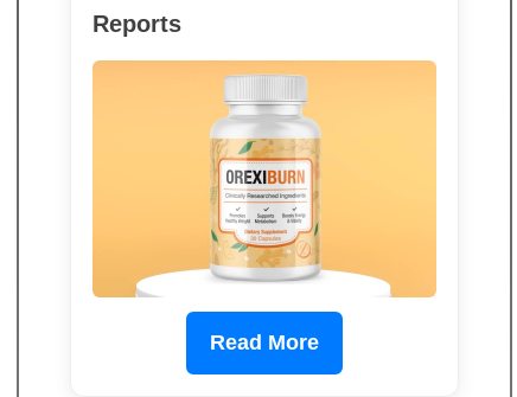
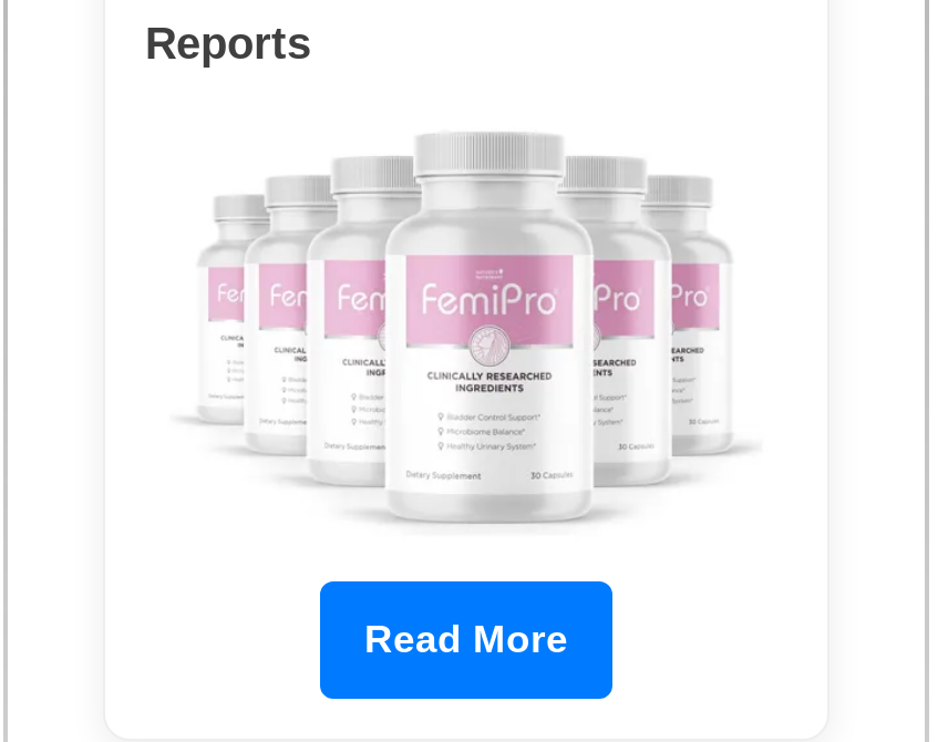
- [image]
+ [image]
